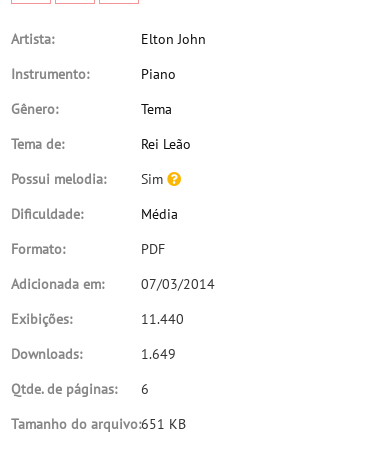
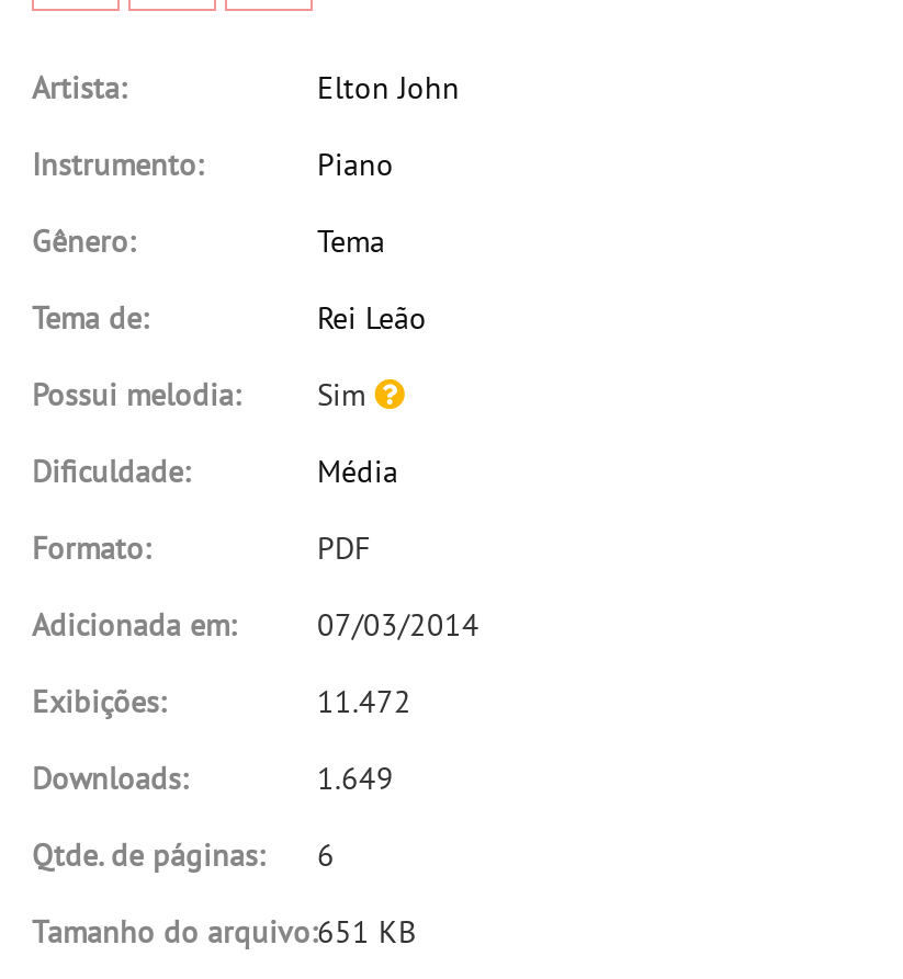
- 11.440
+ 11.472
